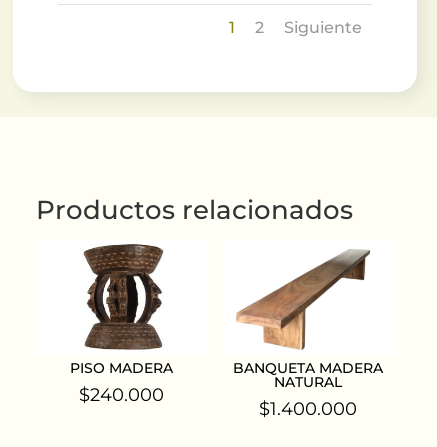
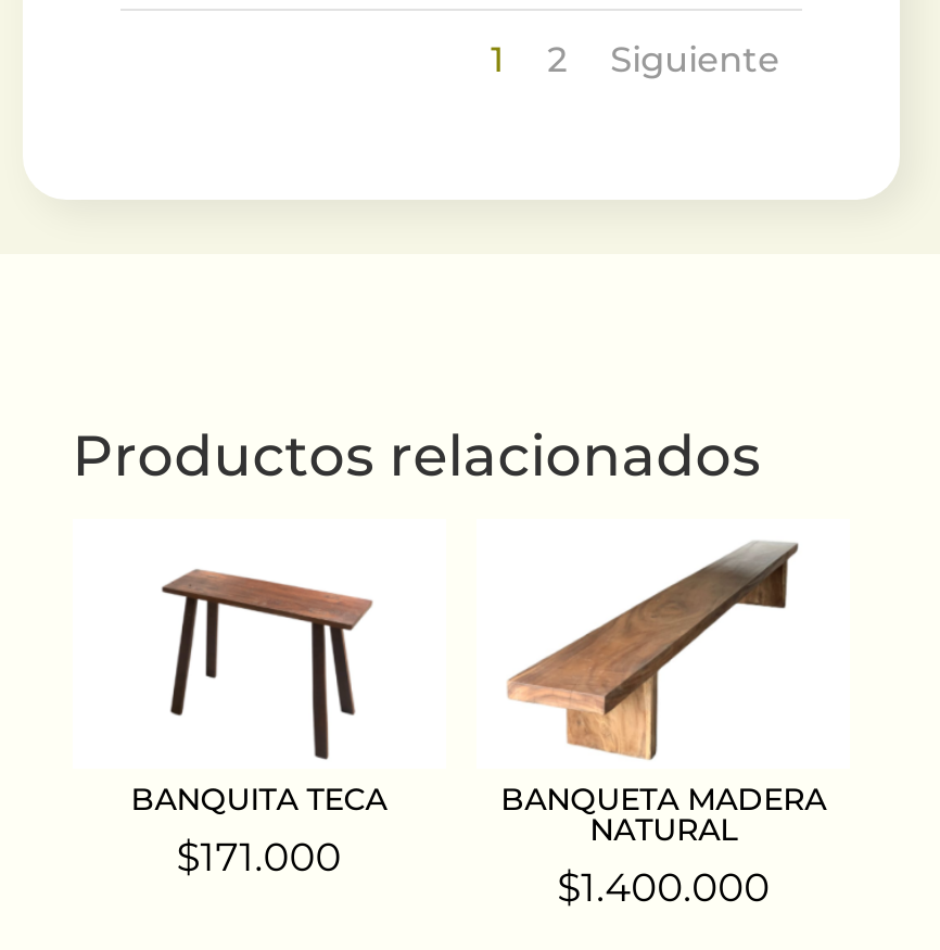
- [image]
- PISO MADERA
- $240.000
+ [image]
+ BANQUITA TECA
+ $171.000
